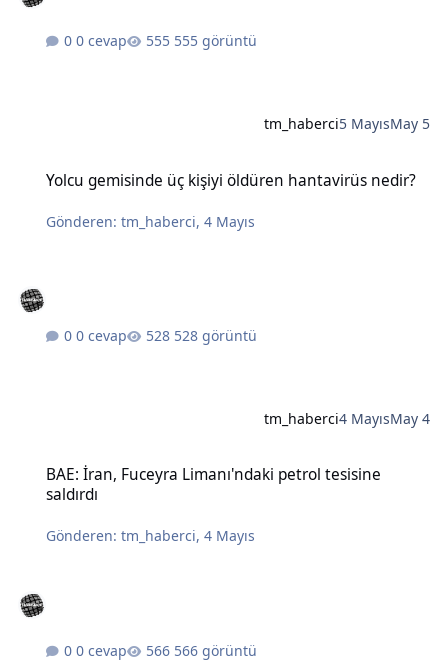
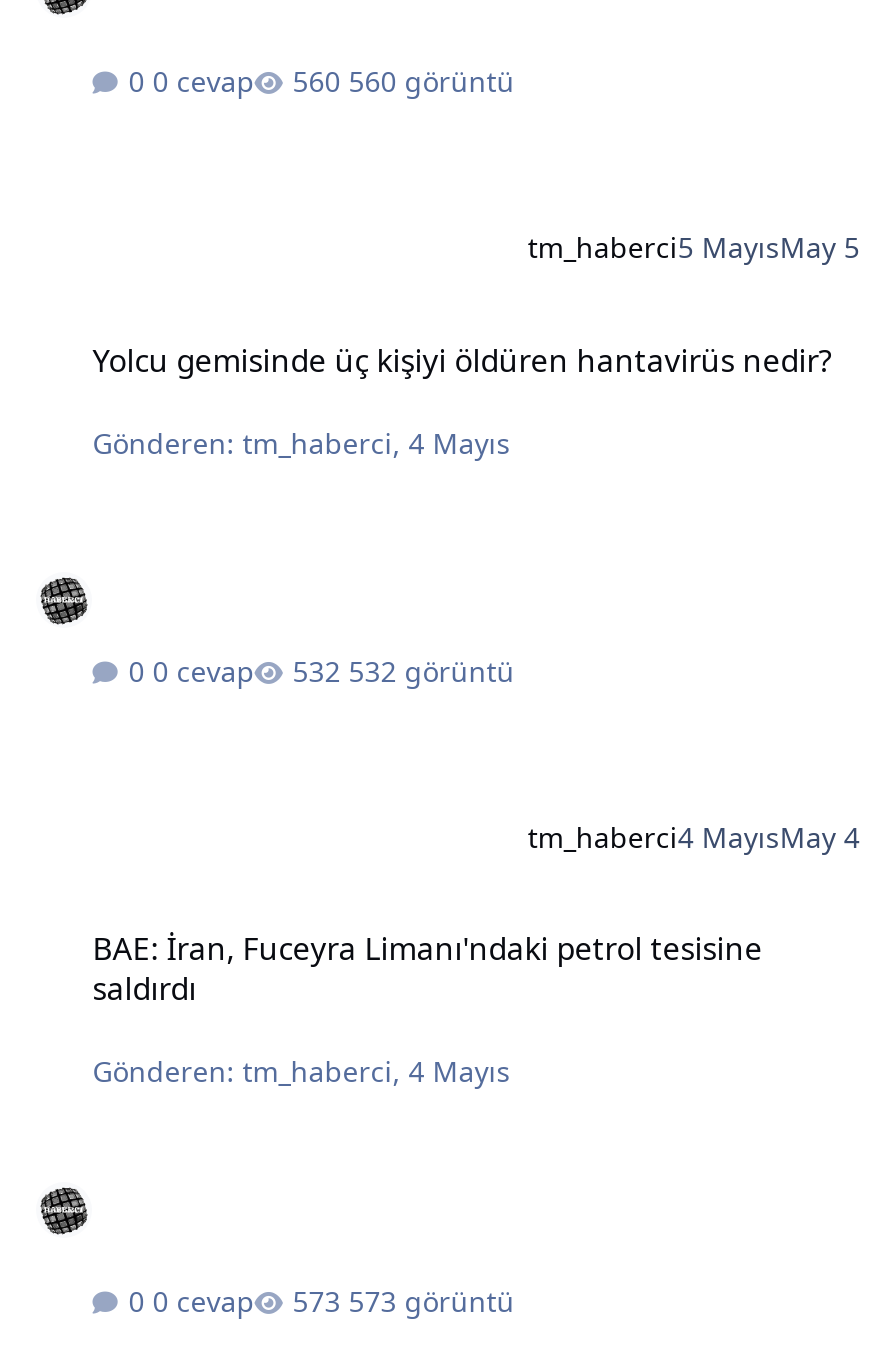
- 555 görüntü
+ 560 görüntü

- 528 görüntü
+ 532 görüntü

- 566 görüntü
+ 573 görüntü
